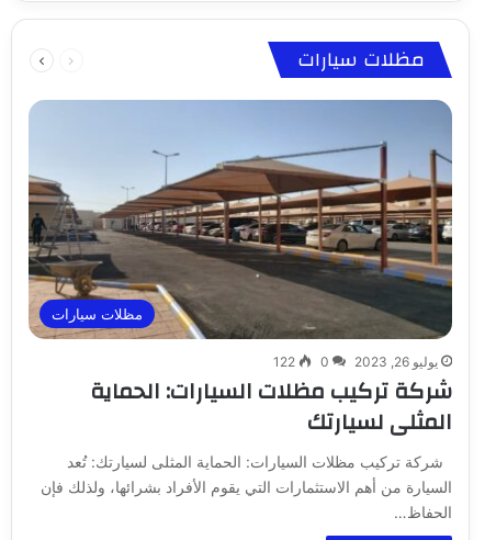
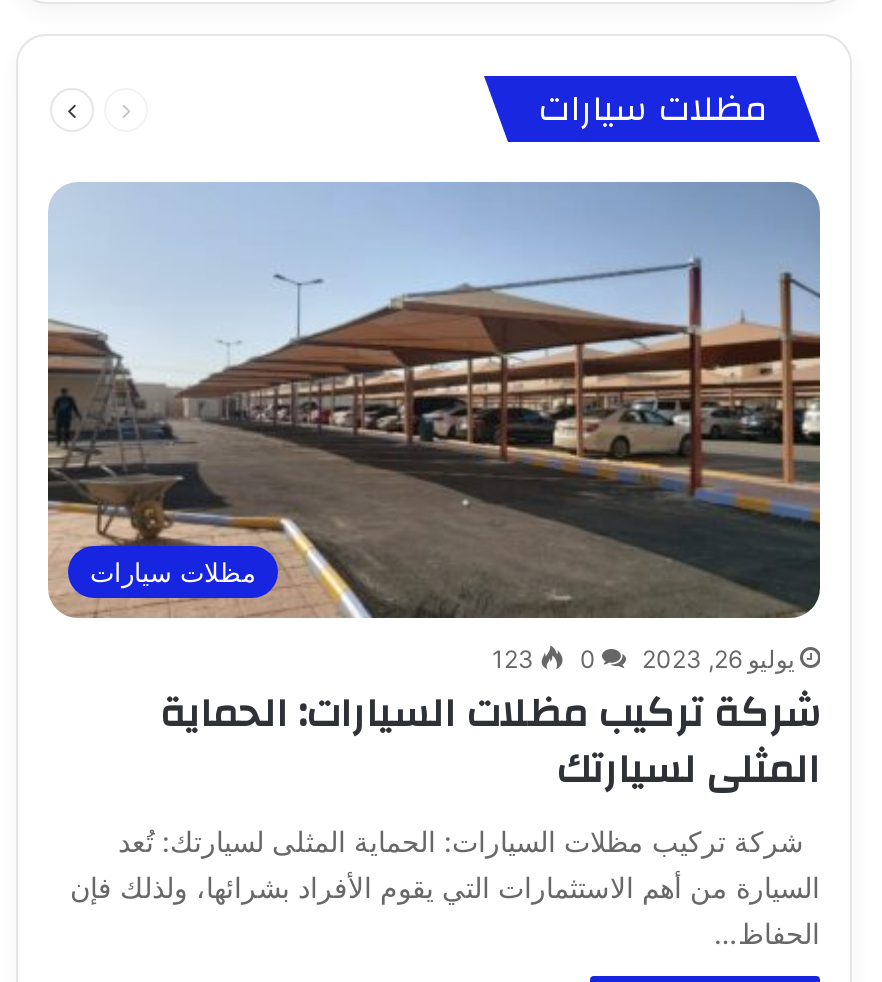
- 122 0
+ 123 0
